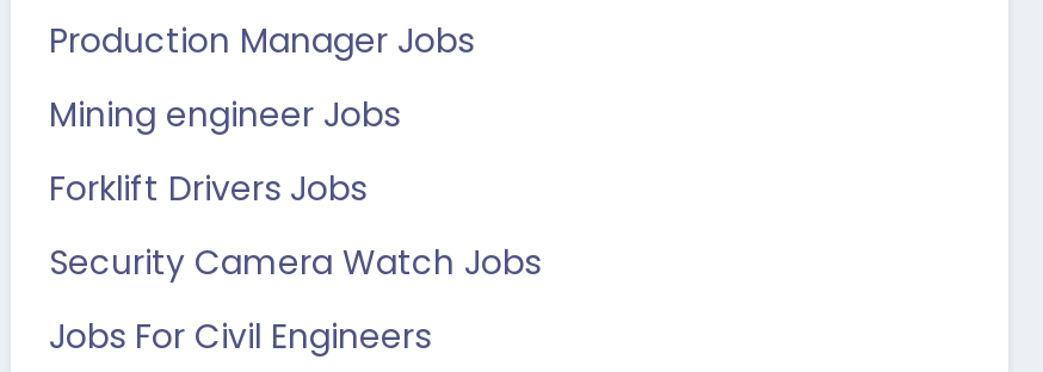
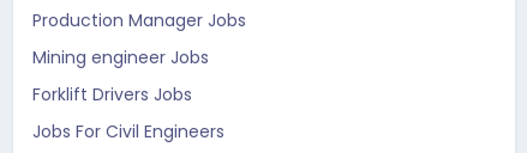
- Security Camera Watch Jobs
